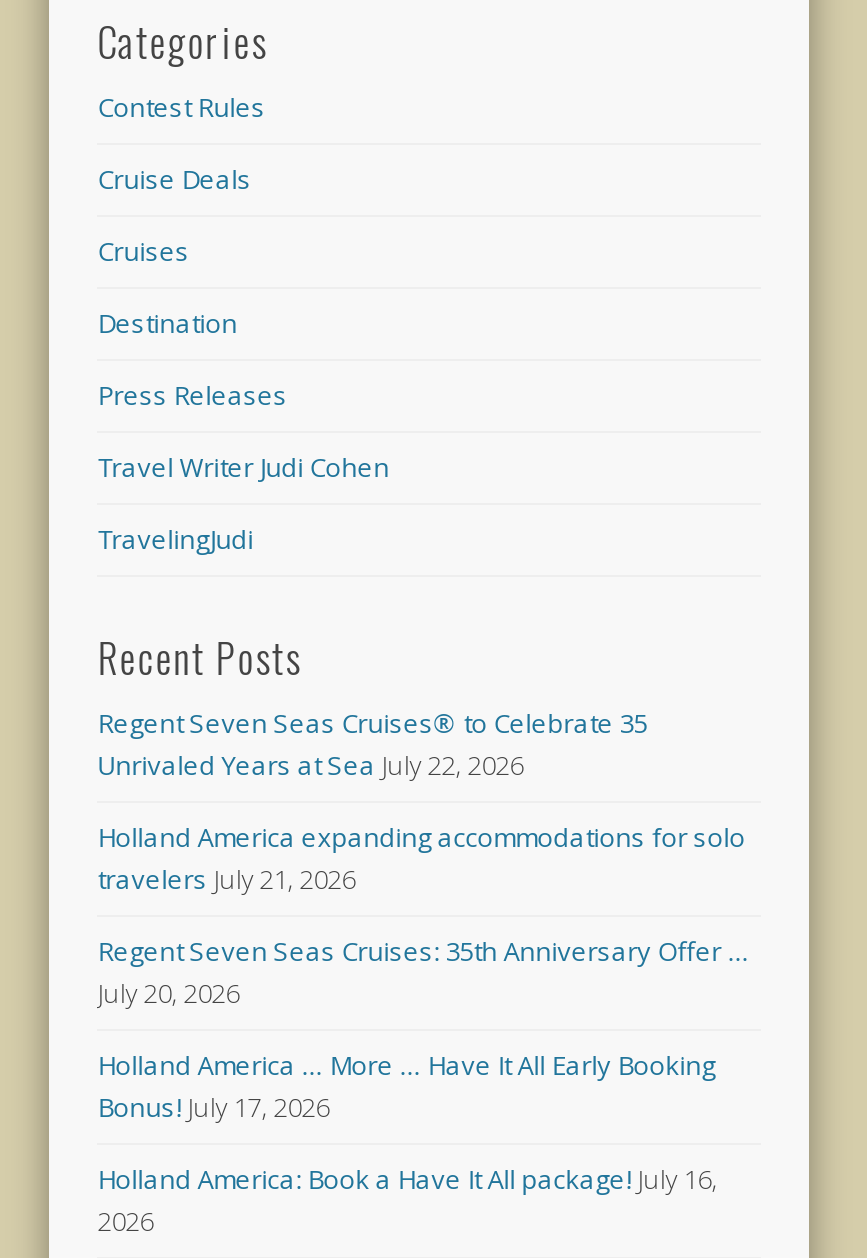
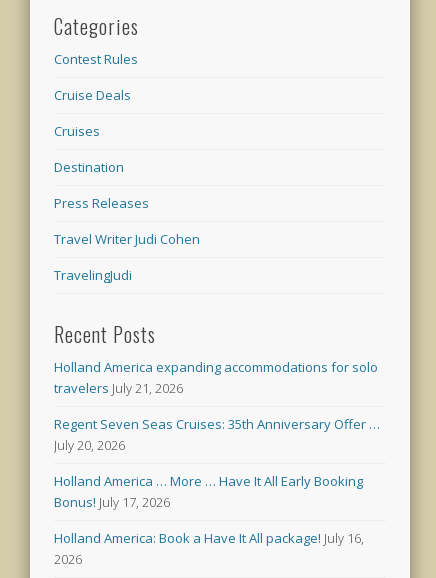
- Regent Seven Seas Cruises® to Celebrate 35
- Unrivaled Years at Sea July 22, 2026
